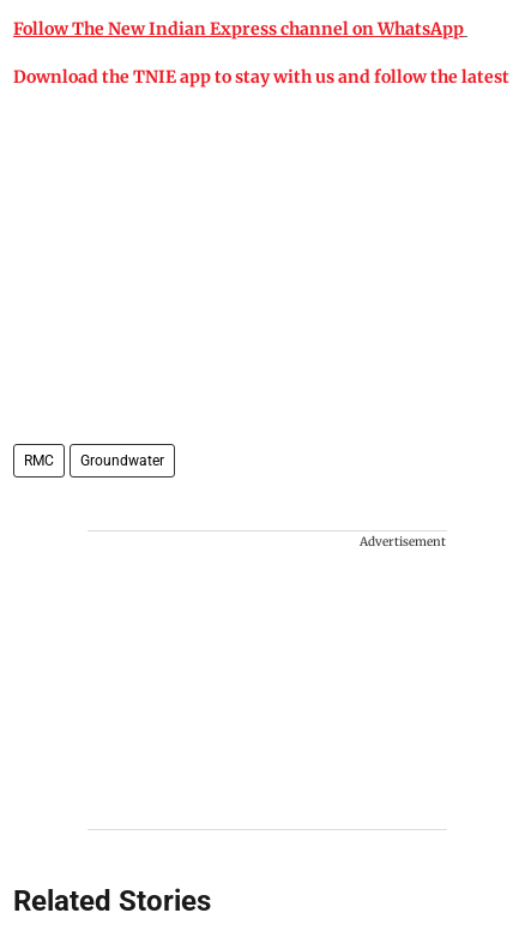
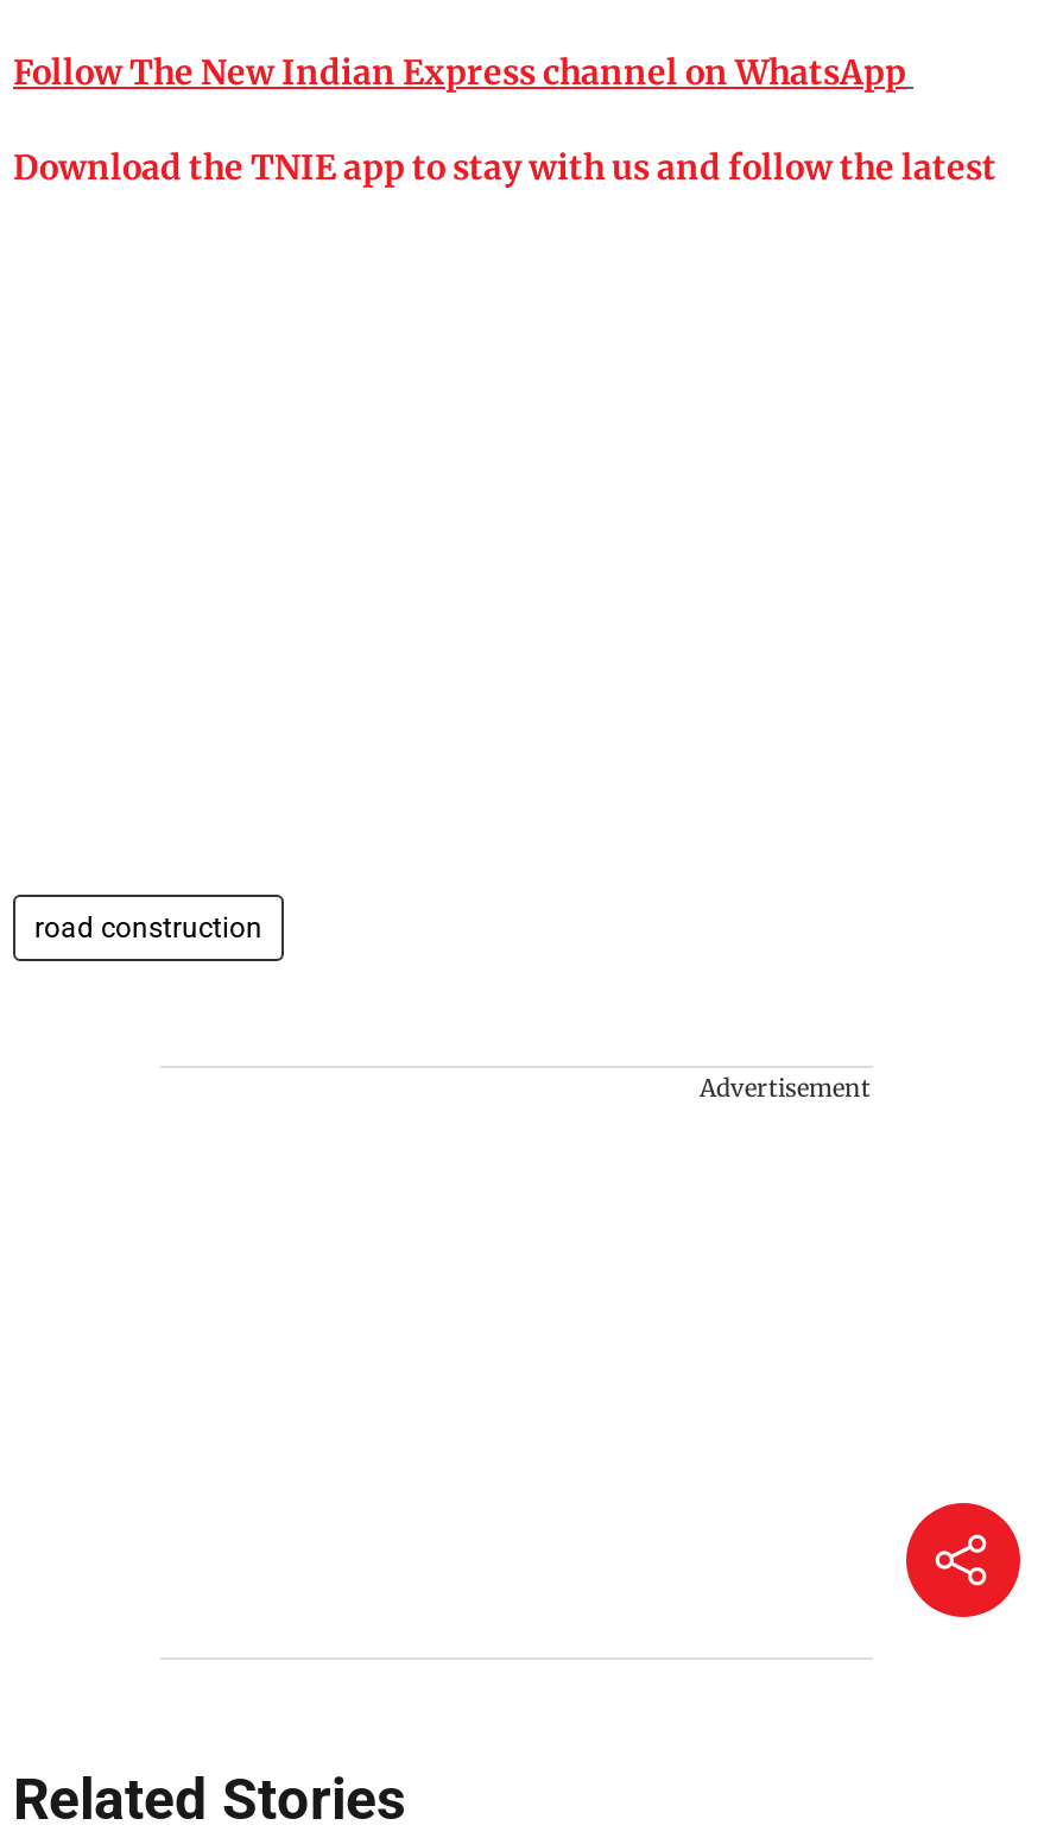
- RMC
- Groundwater
+ road construction

+ [image]
